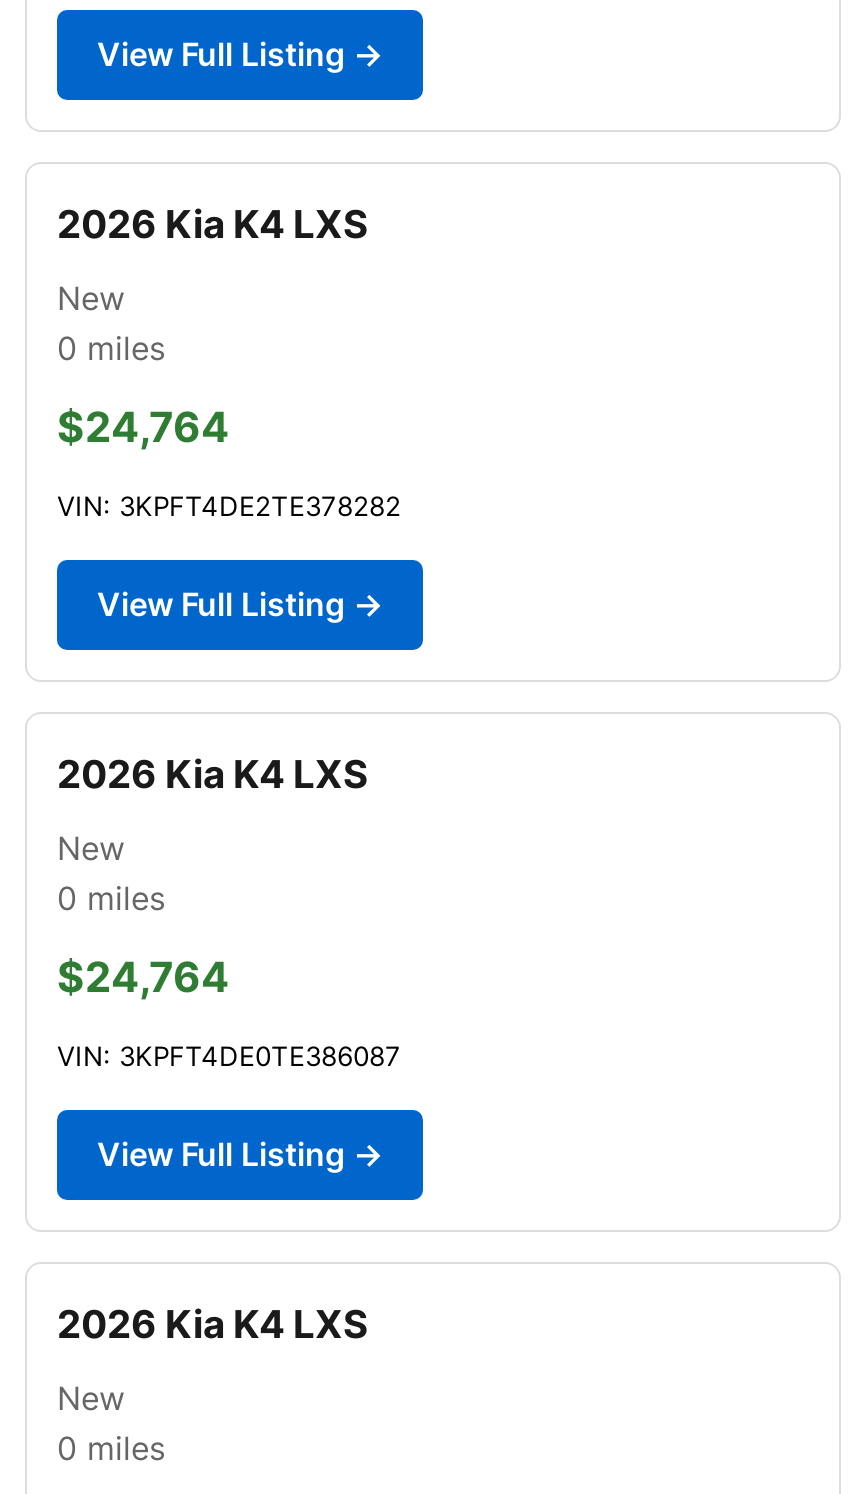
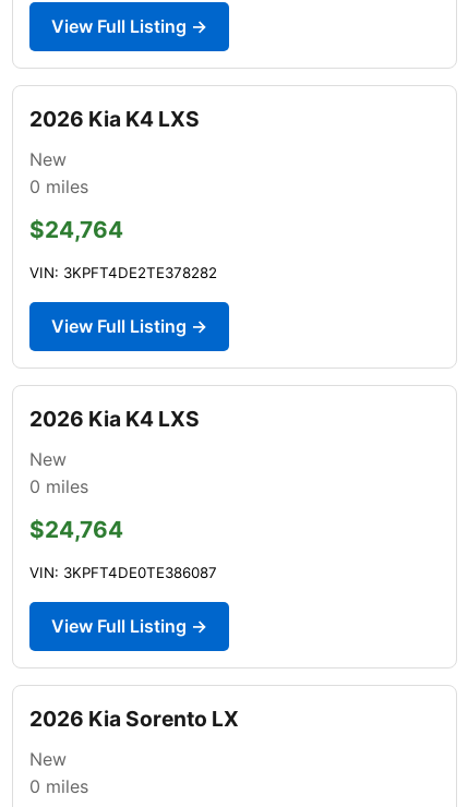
- 2026 Kia K4 LXS
+ 2026 Kia Sorento LX
